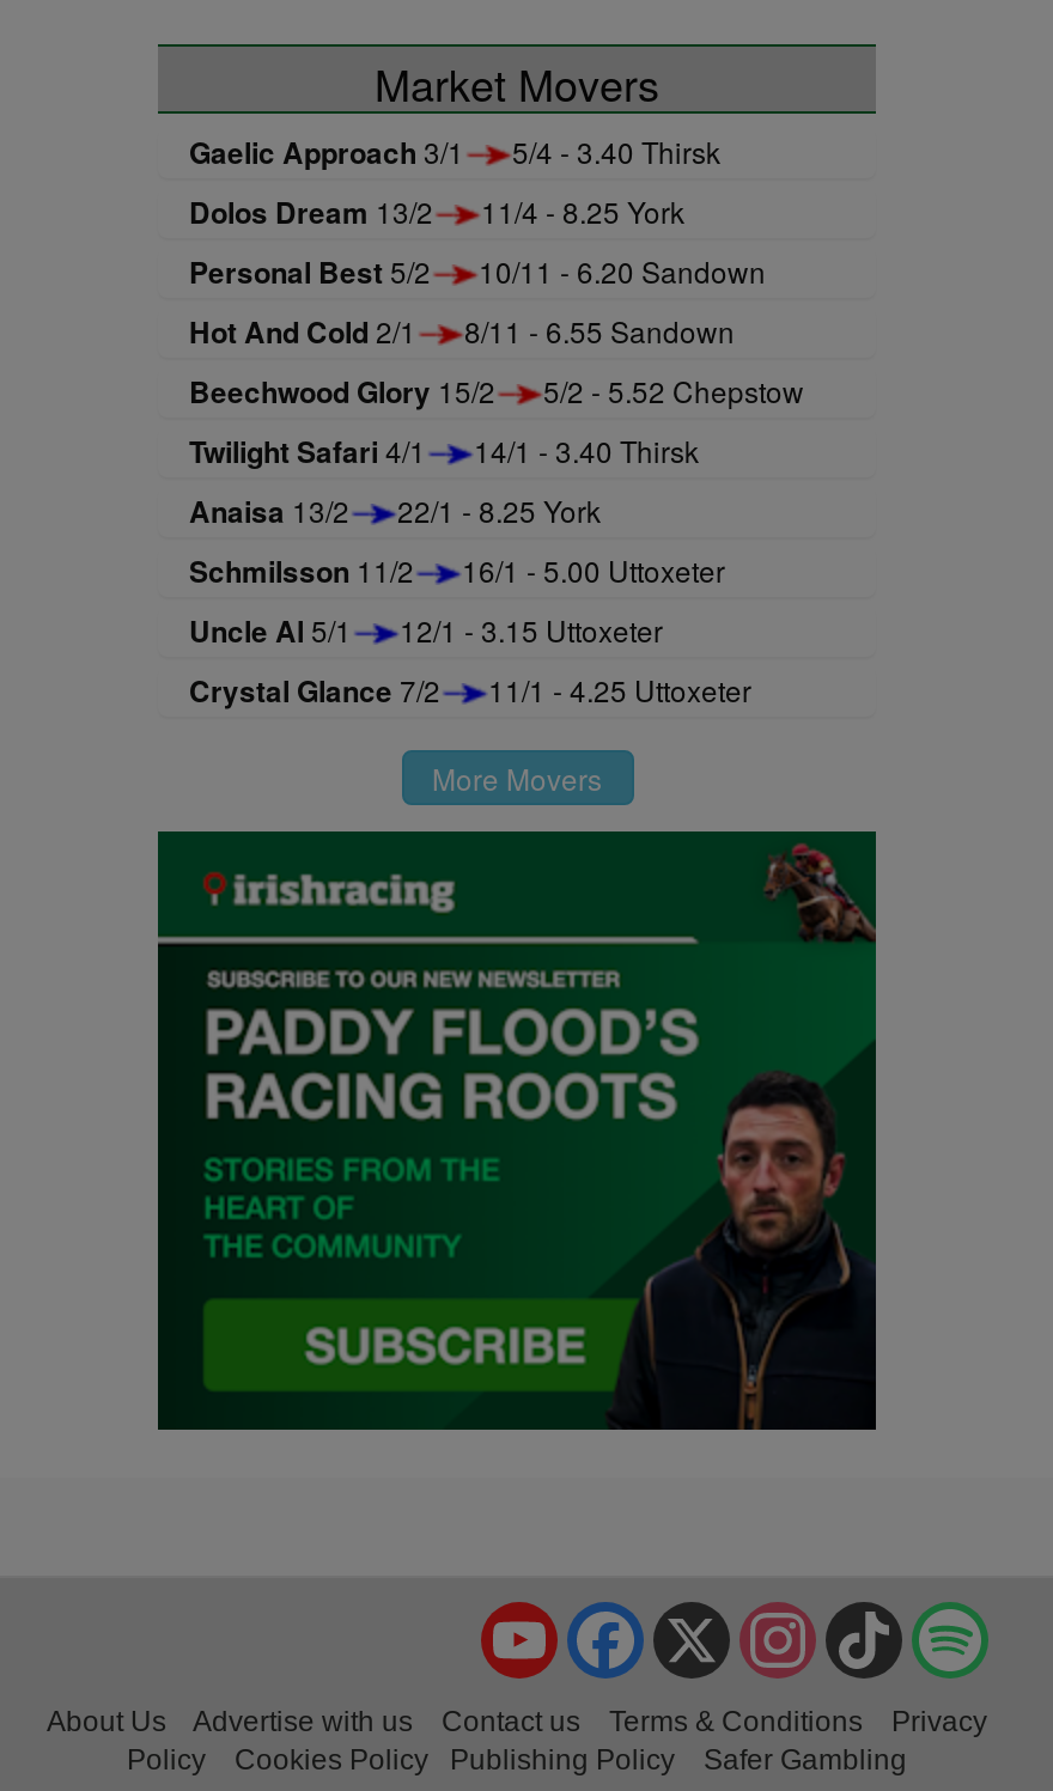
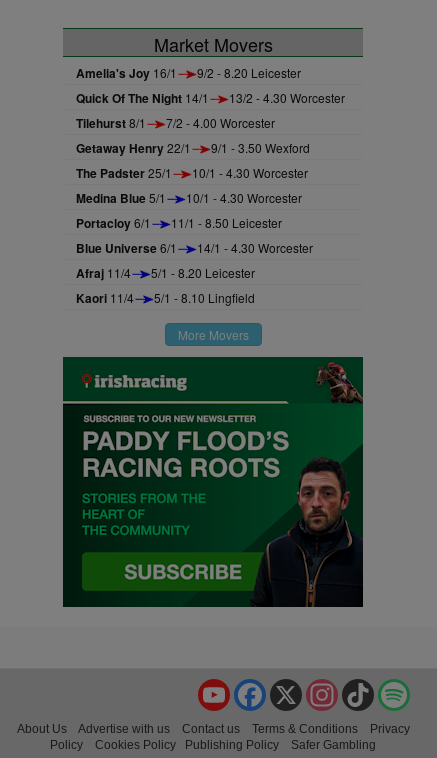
- Gaelic Approach 3/1
- 5/4 - 3.40 Thirsk
- Dolos Dream 13/2
- 11/4 - 8.25 York
- Personal Best 5/2
- 10/11 - 6.20 Sandown
- Hot And Cold 2/1
- 8/11 - 6.55 Sandown
- Beechwood Glory 15/2
- 5/2 - 5.52 Chepstow
- Twilight Safari 4/1
- 14/1 - 3.40 Thirsk
- Anaisa 13/2
- 22/1 - 8.25 York
- Schmilsson 11/2
- 16/1 - 5.00 Uttoxeter
- Uncle Al 5/1
- 12/1 - 3.15 Uttoxeter
- Crystal Glance 7/2
- 11/1 - 4.25 Uttoxeter
+ Amelia's Joy 16/1
+ 9/2 - 8.20 Leicester
+ Quick Of The Night 14/1
+ 13/2 - 4.30 Worcester
+ Tilehurst 8/1
+ 7/2 - 4.00 Worcester
+ Getaway Henry 22/1
+ 9/1 - 3.50 Wexford
+ The Padster 25/1
+ 10/1 - 4.30 Worcester
+ Medina Blue 5/1
+ 10/1 - 4.30 Worcester
+ Portacloy 6/1
+ 11/1 - 8.50 Leicester
+ Blue Universe 6/1
+ 14/1 - 4.30 Worcester
+ Afraj 11/4
+ 5/1 - 8.20 Leicester
+ Kaori 11/4
+ 5/1 - 8.10 Lingfield
